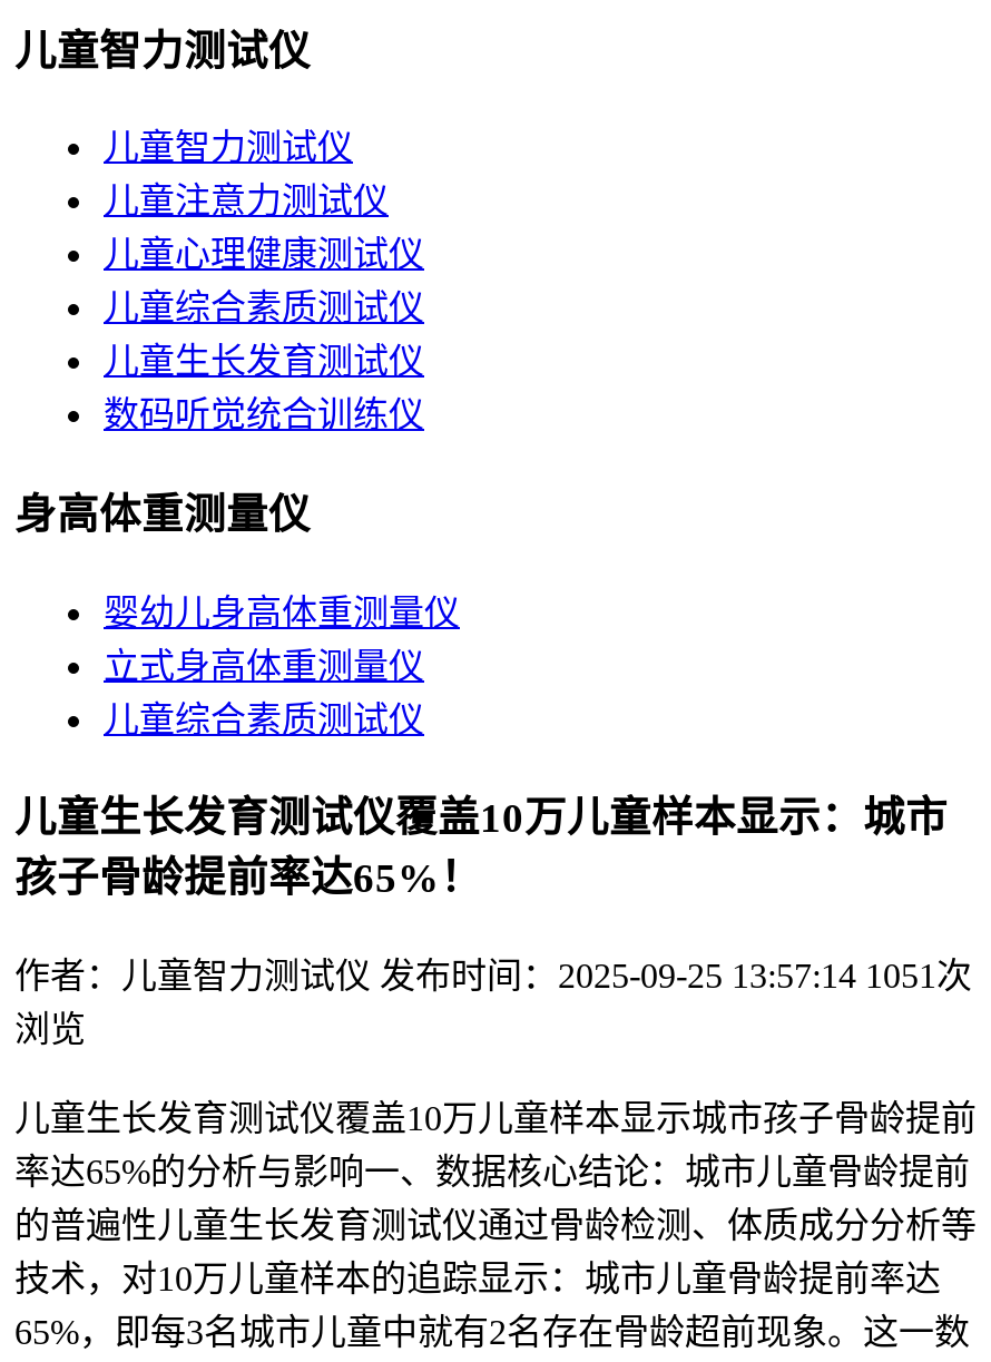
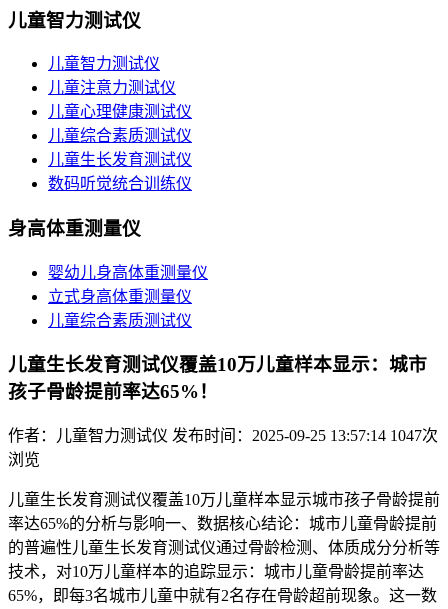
- 作者：儿童智力测试仪 发布时间：2025-09-25 13:57:14 1051次
+ 作者：儿童智力测试仪 发布时间：2025-09-25 13:57:14 1047次
